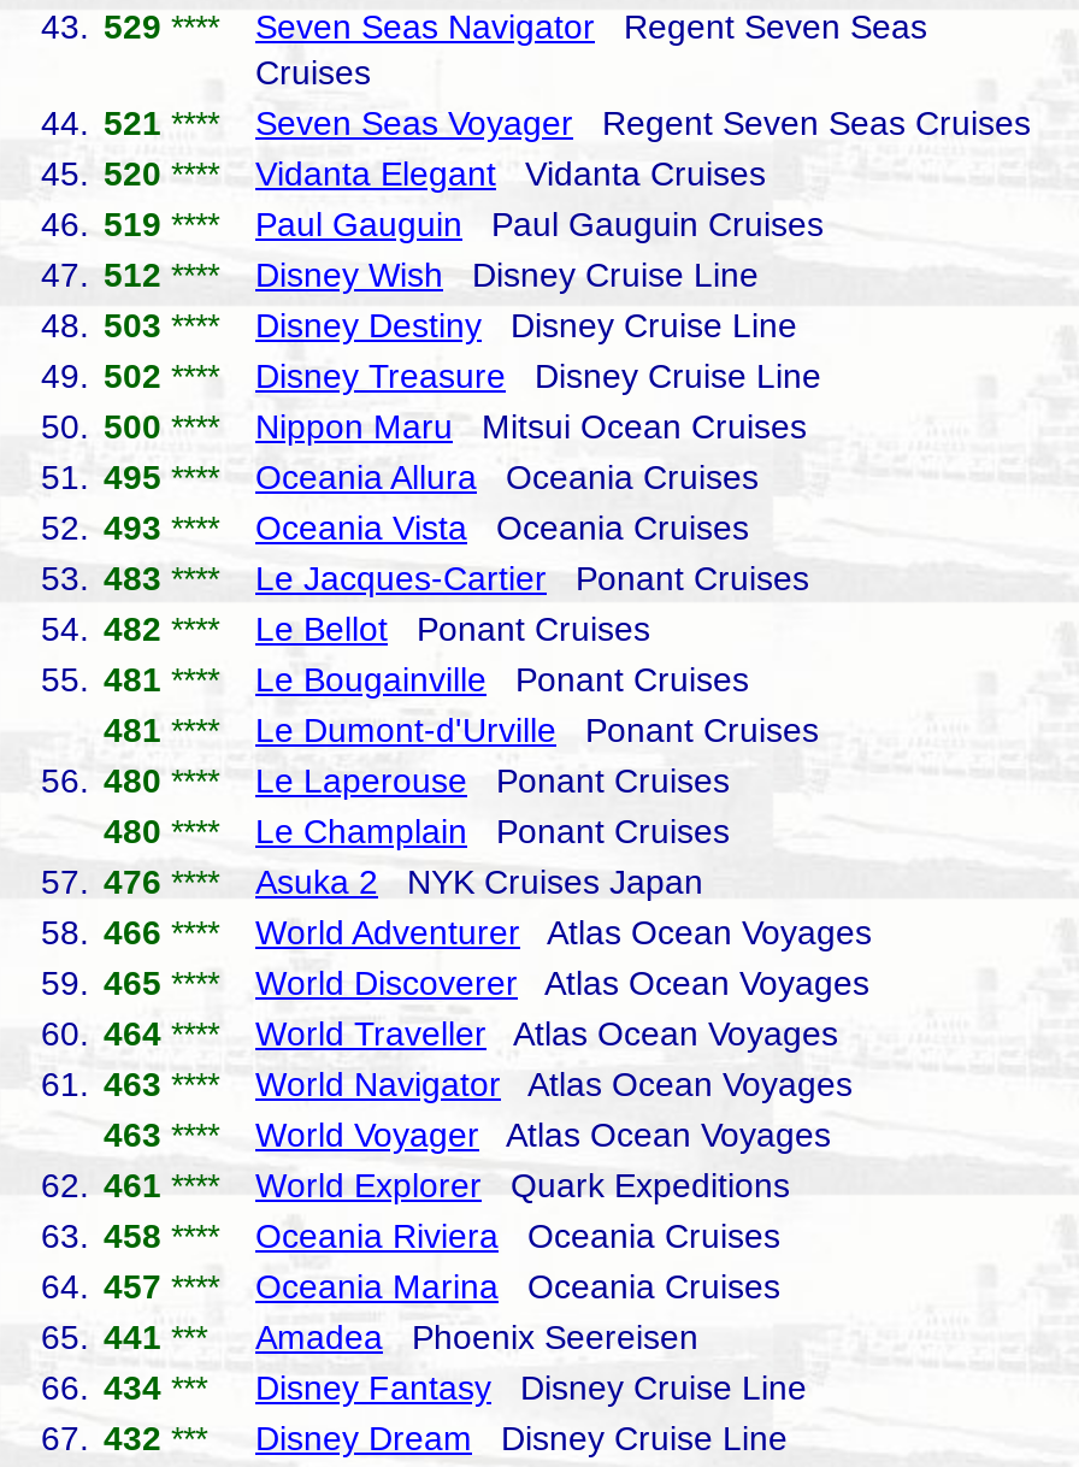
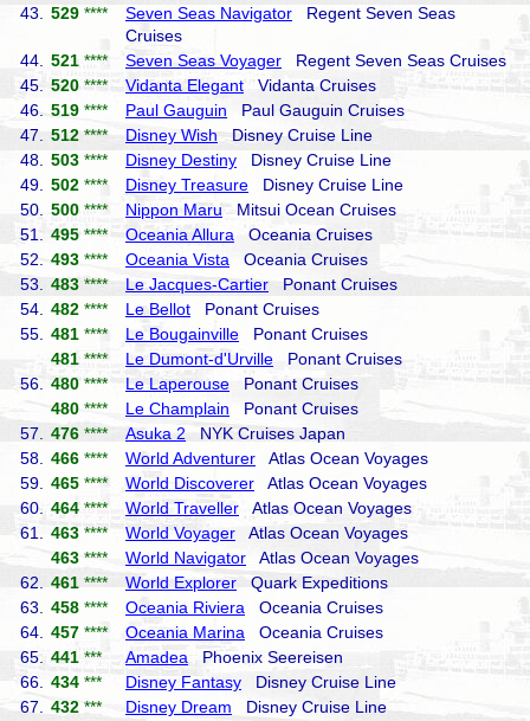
- 61. 463 **** World Navigator Atlas Ocean Voyages
+ 61. 463 **** World Voyager Atlas Ocean Voyages

- 463 **** World Voyager Atlas Ocean Voyages
+ 463 **** World Navigator Atlas Ocean Voyages
